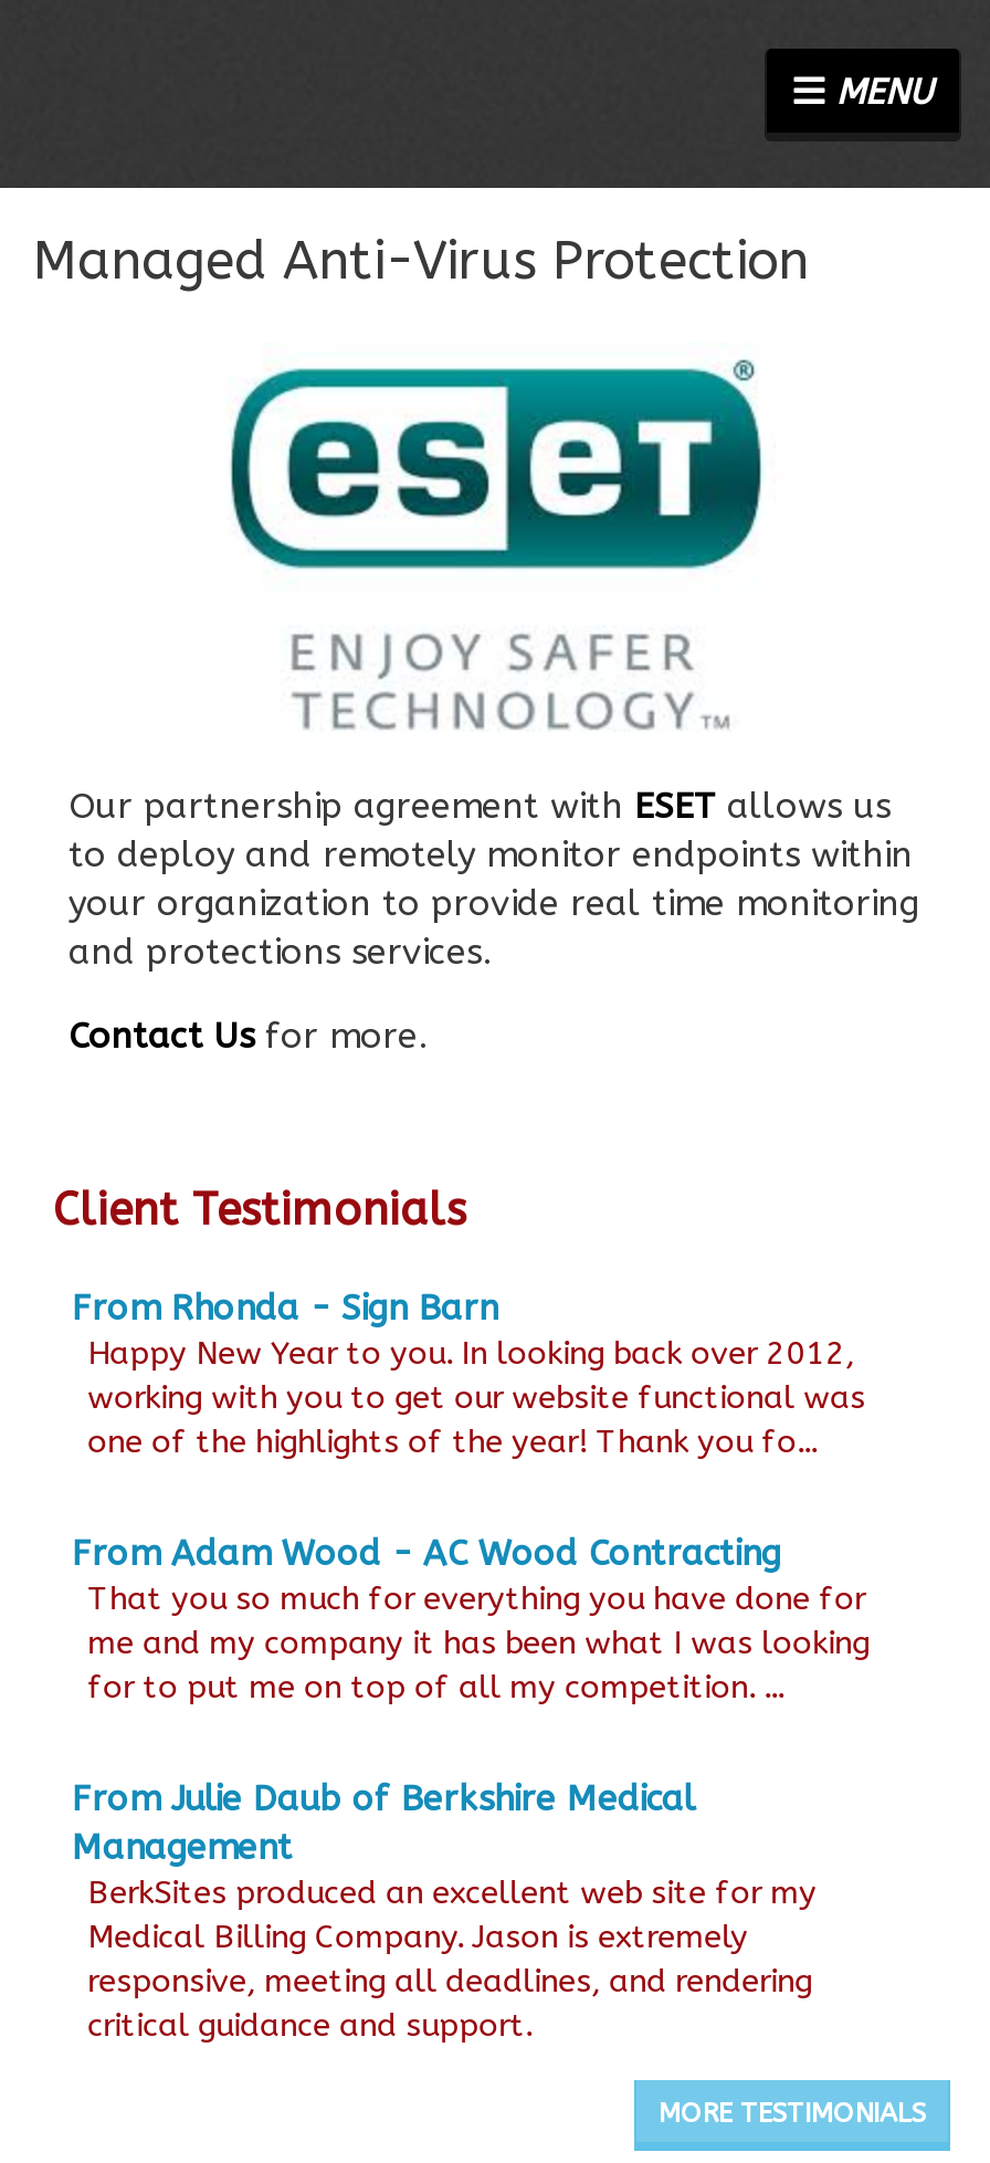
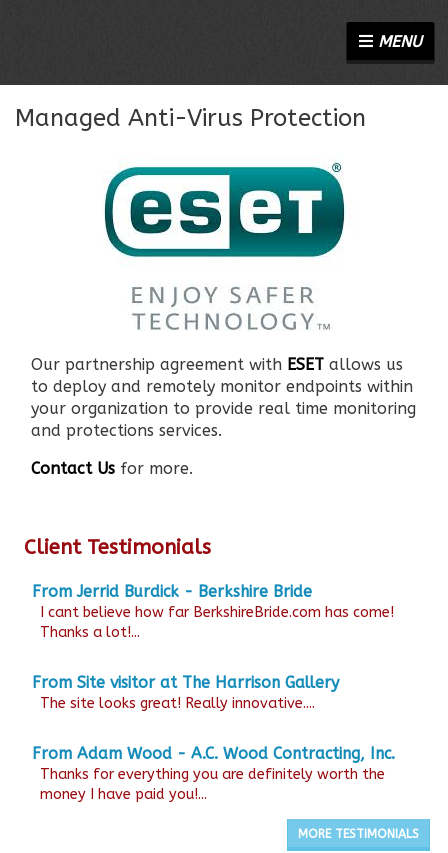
- From Rhonda - Sign Barn
- Happy New Year to you. In looking back over 2012,
- working with you to get our website functional was
- one of the highlights of the year! Thank you fo...
+ From Jerrid Burdick - Berkshire Bride
+ I cant believe how far BerkshireBride.com has come!
+ Thanks a lot!...

- From Adam Wood - AC Wood Contracting
- That you so much for everything you have done for
- me and my company it has been what I was looking
- for to put me on top of all my competition. ...
+ From Site visitor at The Harrison Gallery
+ The site looks great! Really innovative....

- From Julie Daub of Berkshire Medical
- Management
- BerkSites produced an excellent web site for my
- Medical Billing Company. Jason is extremely
- responsive, meeting all deadlines, and rendering
- critical guidance and support.
+ From Adam Wood - A.C. Wood Contracting, Inc.
+ Thanks for everything you are definitely worth the
+ money I have paid you!...
